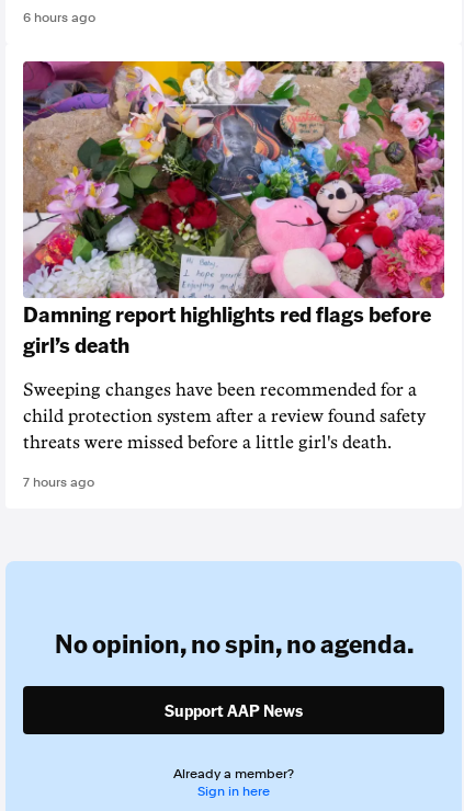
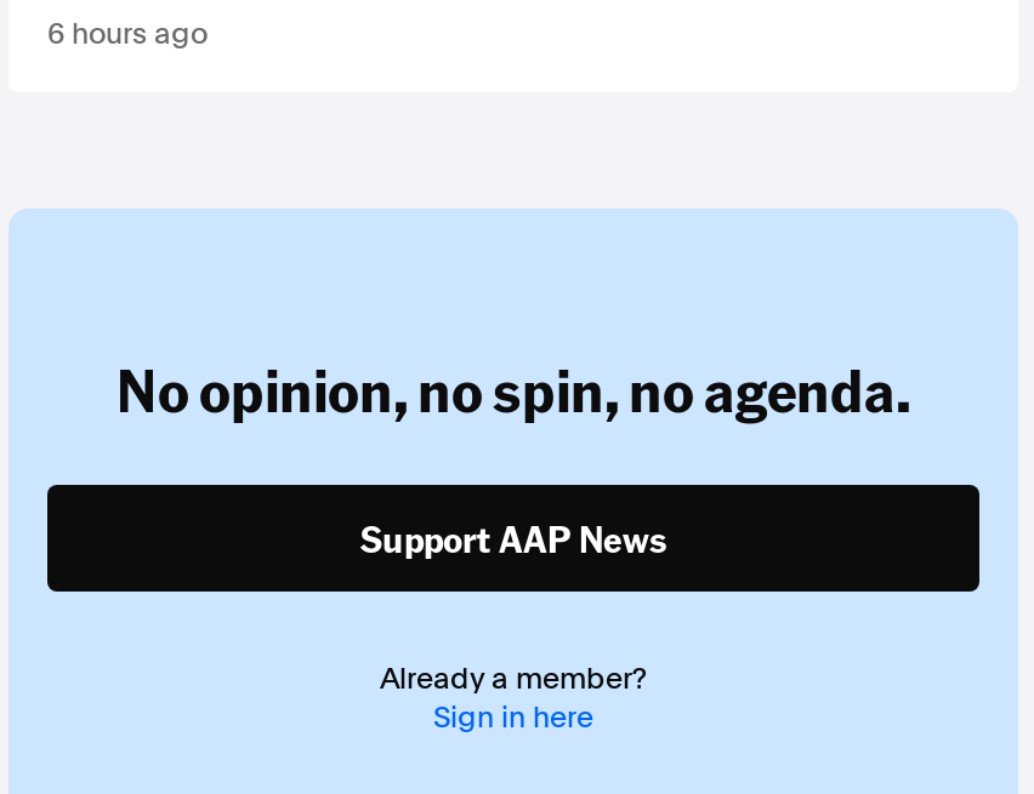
- [image]
- Damning report highlights red flags before
- girl’s death
- Sweeping changes have been recommended for a
- child protection system after a review found safety
- threats were missed before a little girl's death.
- 7 hours ago
